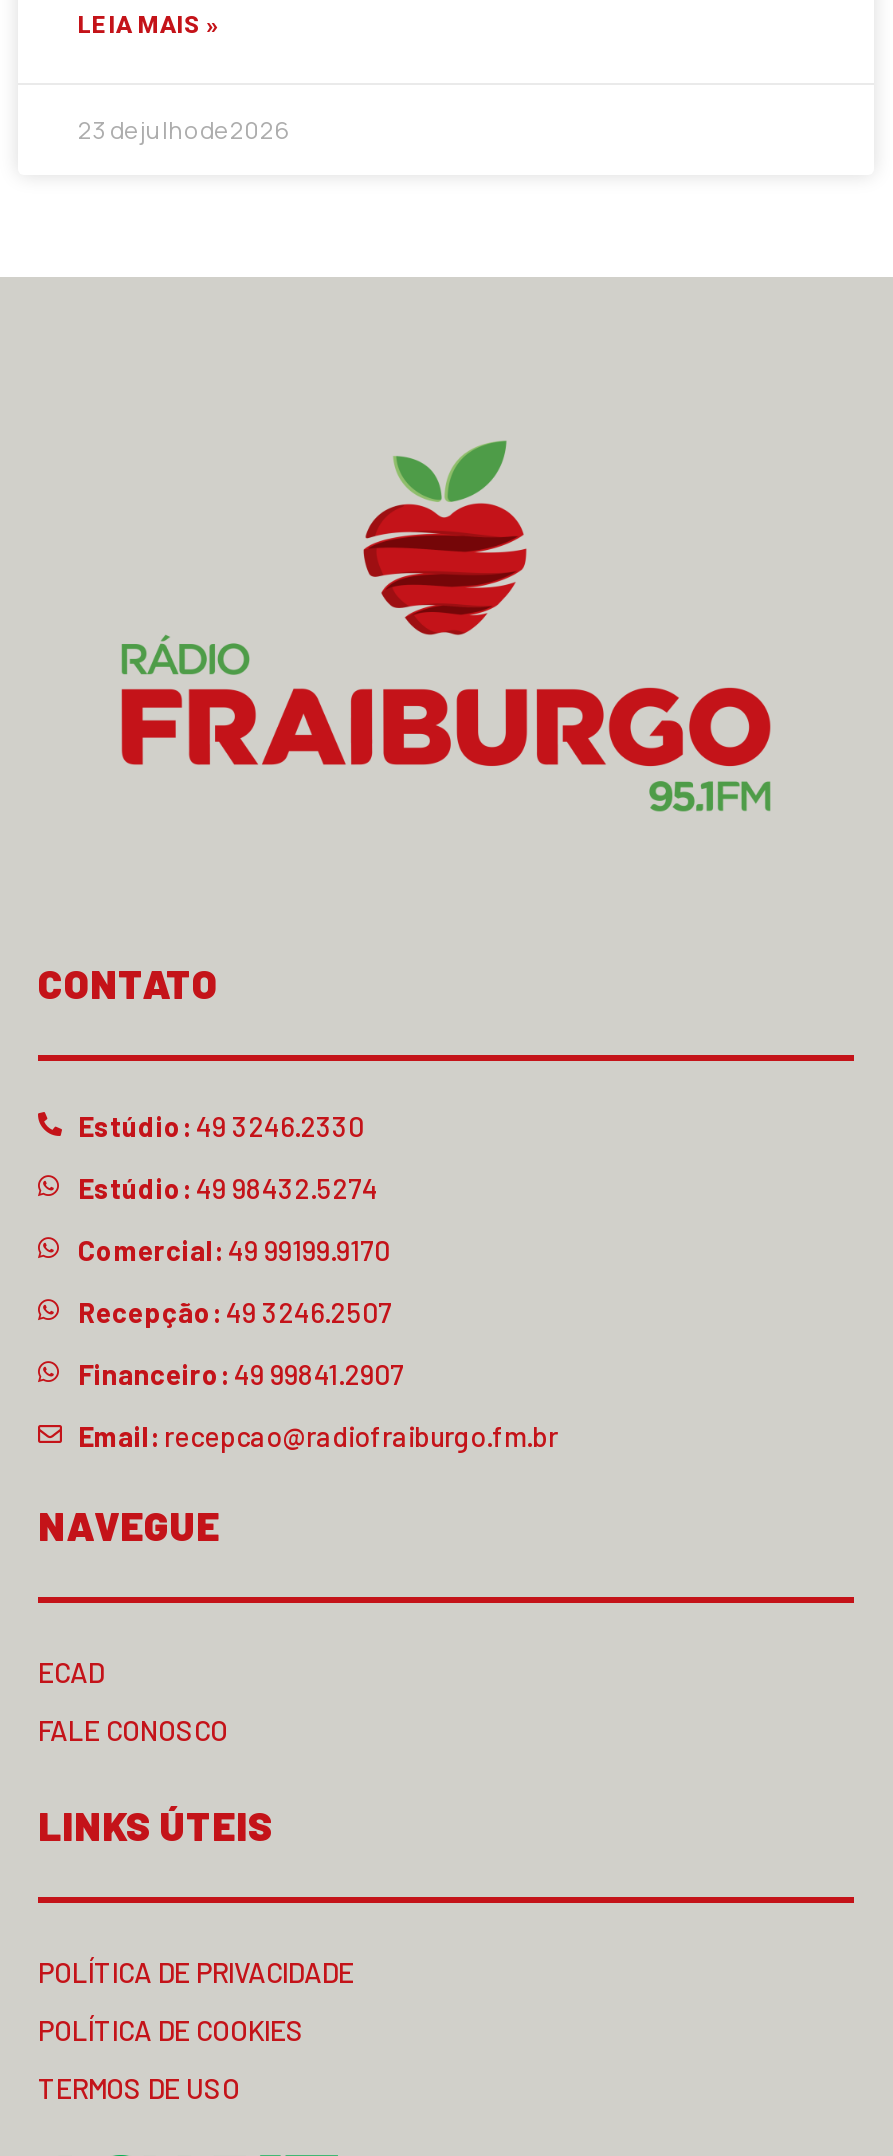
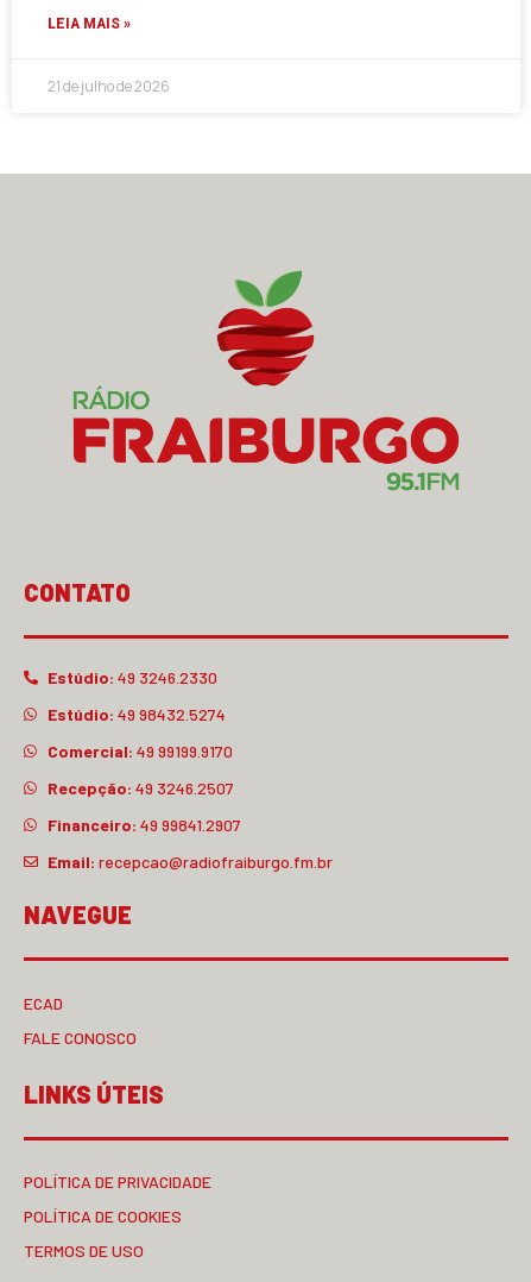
- 23 de julho de 2026
+ 21 de julho de 2026
